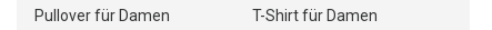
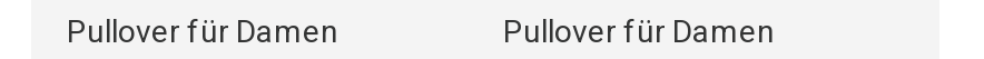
- T-Shirt für Damen
+ Pullover für Damen
